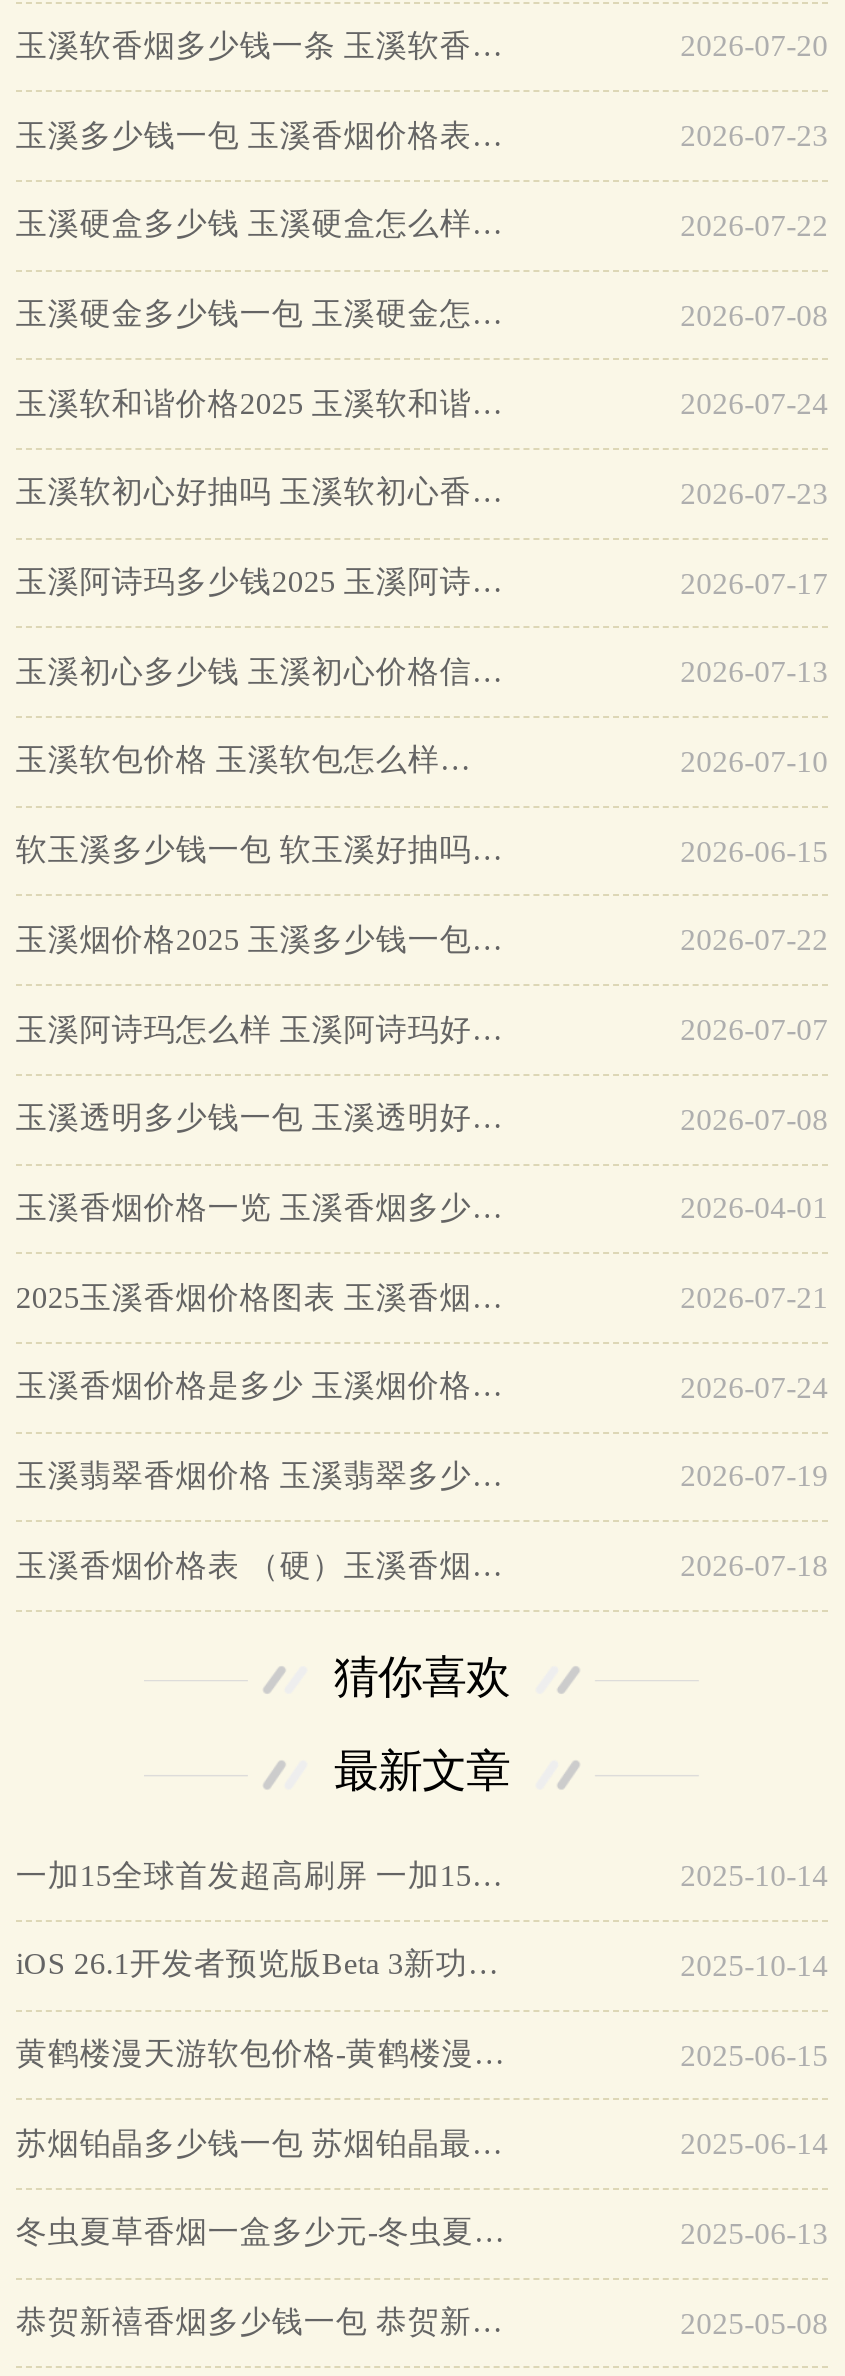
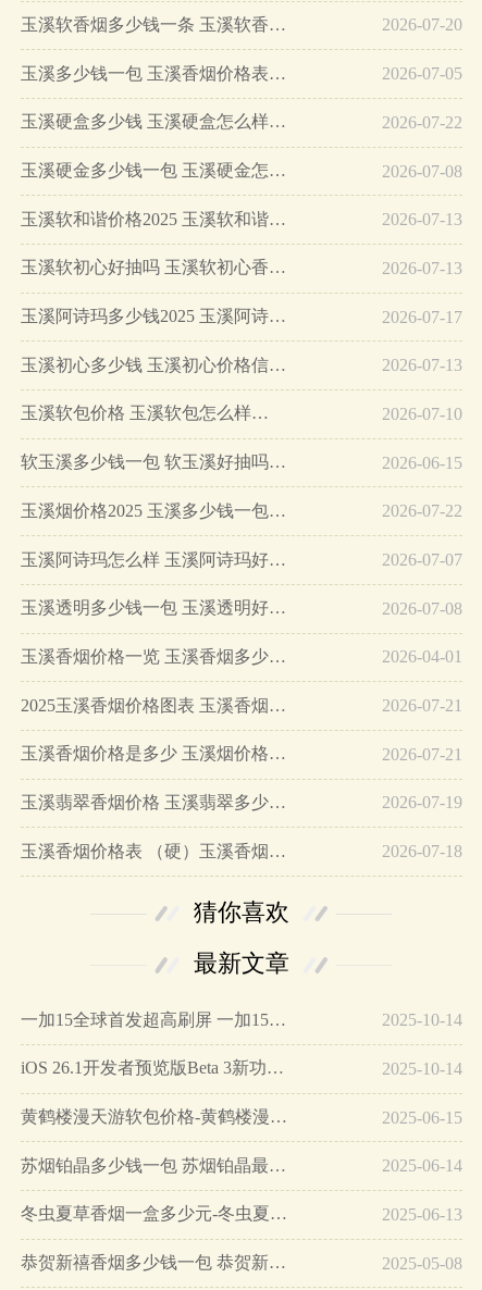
- 2026-07-23
+ 2026-07-05

- 2026-07-24
+ 2026-07-13

- 2026-07-23
+ 2026-07-13

- 2026-07-24
+ 2026-07-21
